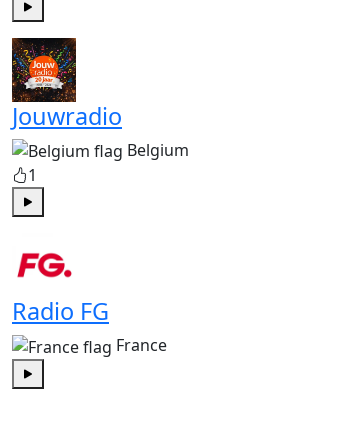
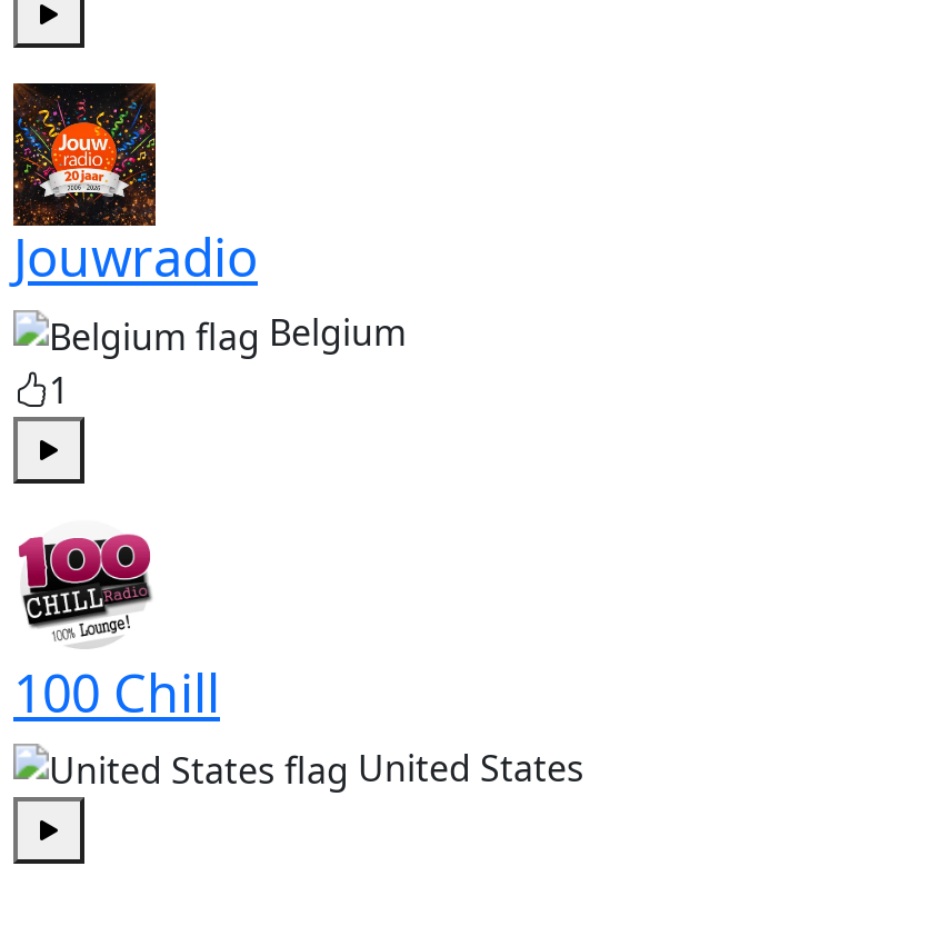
- [image]
- Radio FG
- France
+ [image]
+ 100 Chill
+ United States
